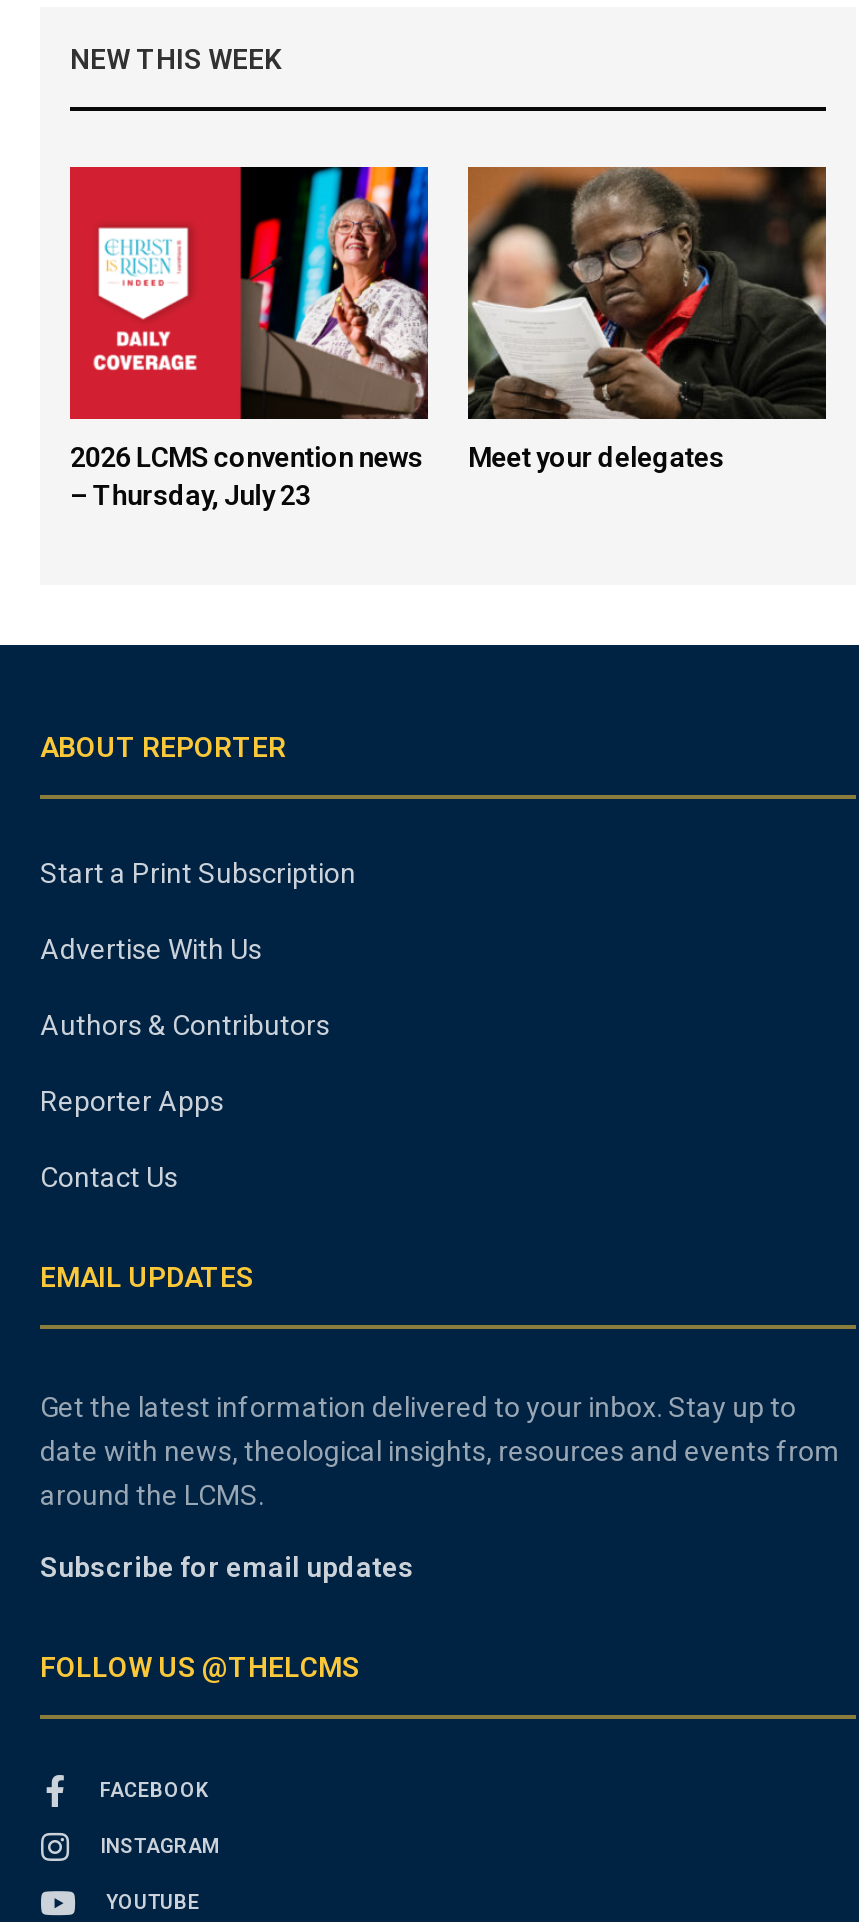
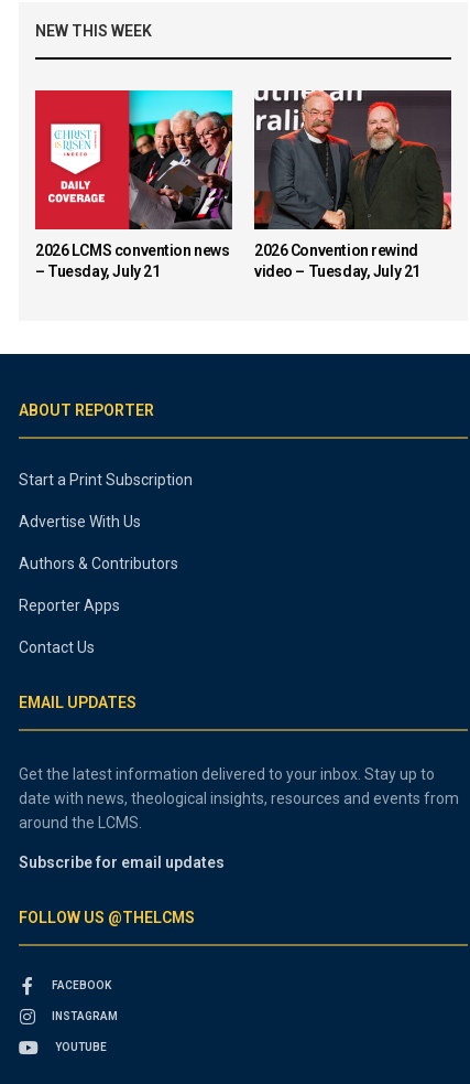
- [image]
- – Thursday, July 23
+ [image]
+ – Tuesday, July 21

- [image]
- Meet your delegates
+ [image]
+ 2026 Convention rewind
+ video – Tuesday, July 21
